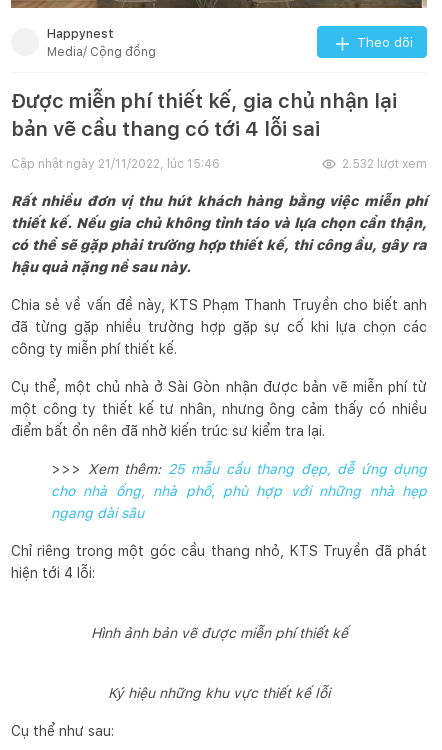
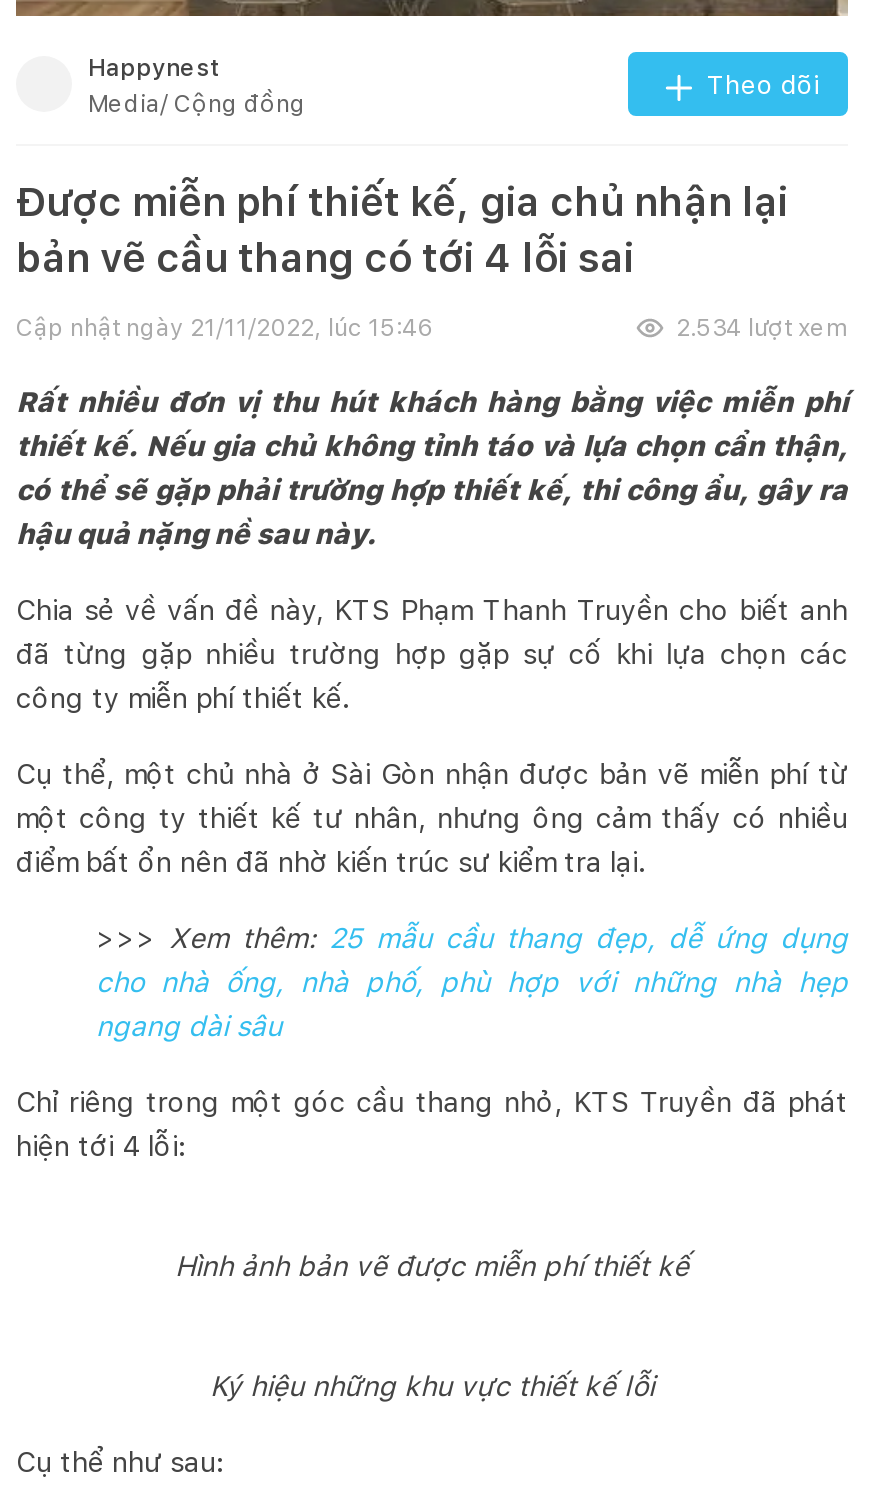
- 2.532 lượt xem
+ 2.534 lượt xem
